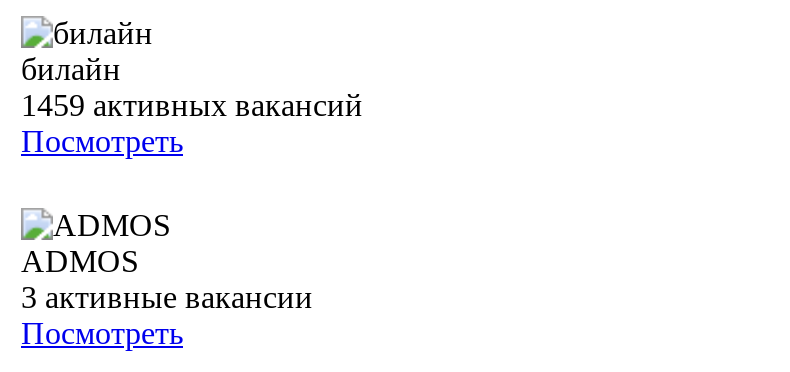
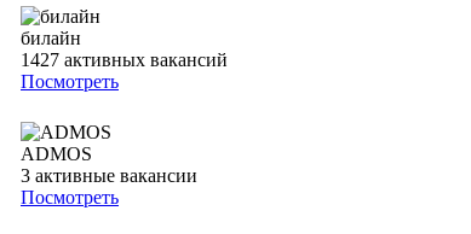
- 1459 активных вакансий
+ 1427 активных вакансий
